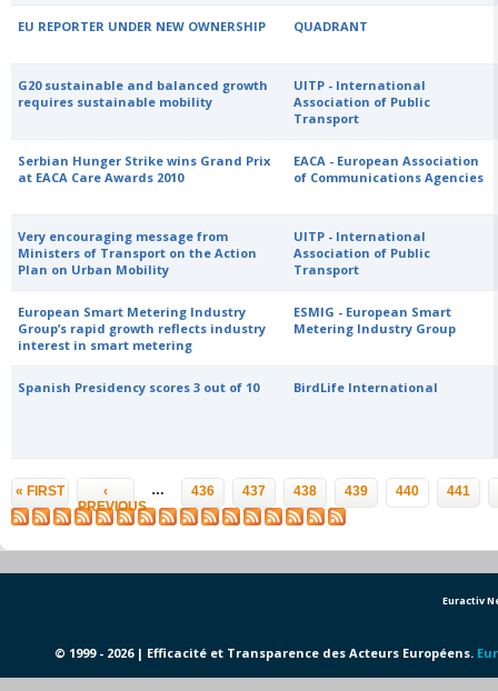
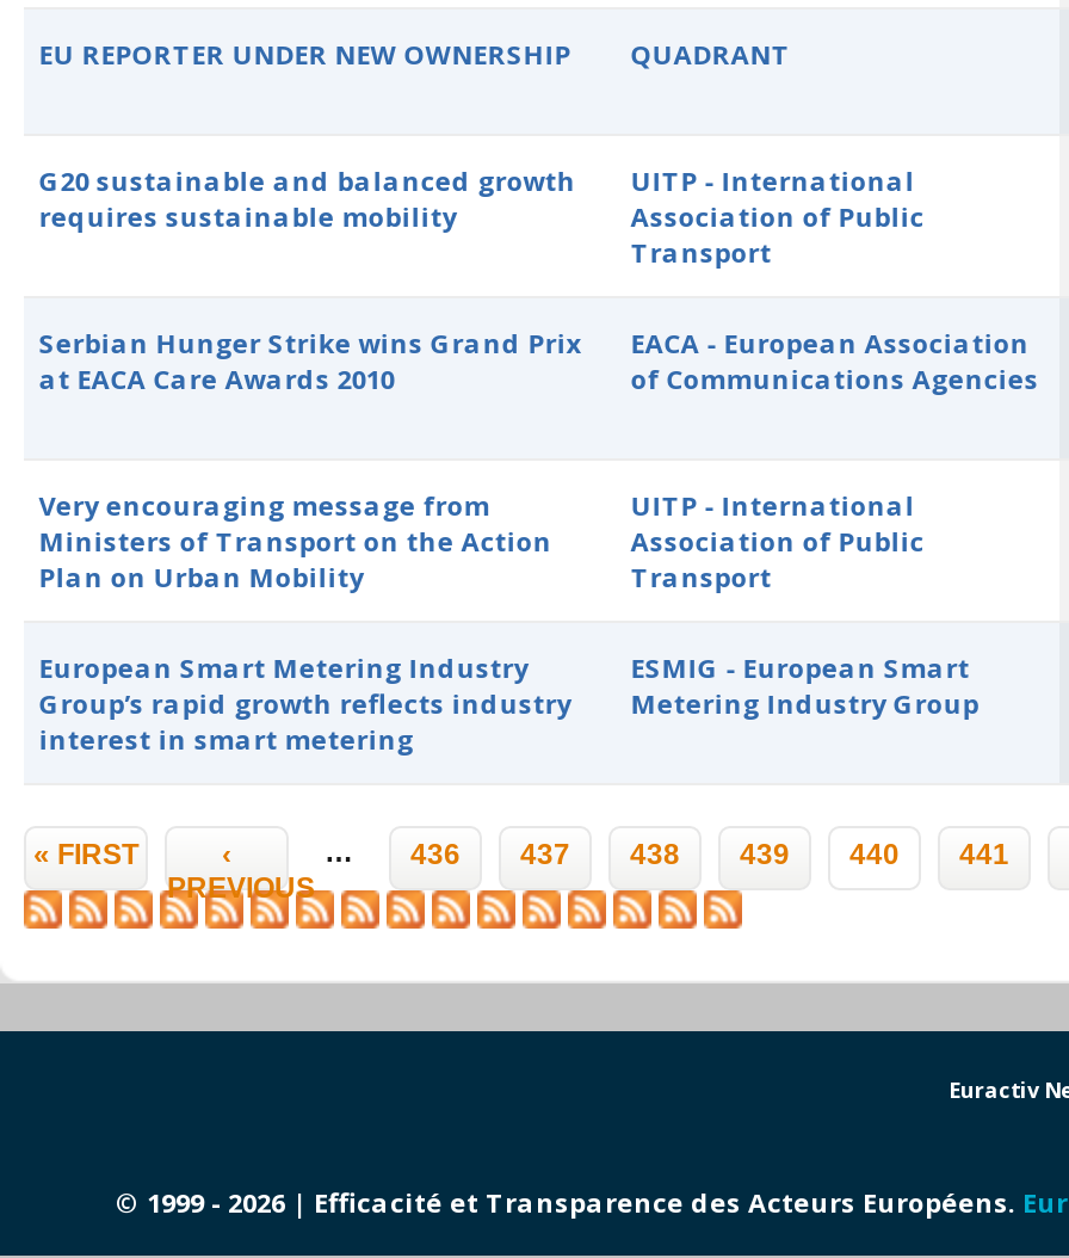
- Spanish Presidency scores 3 out of 10
- BirdLife International
